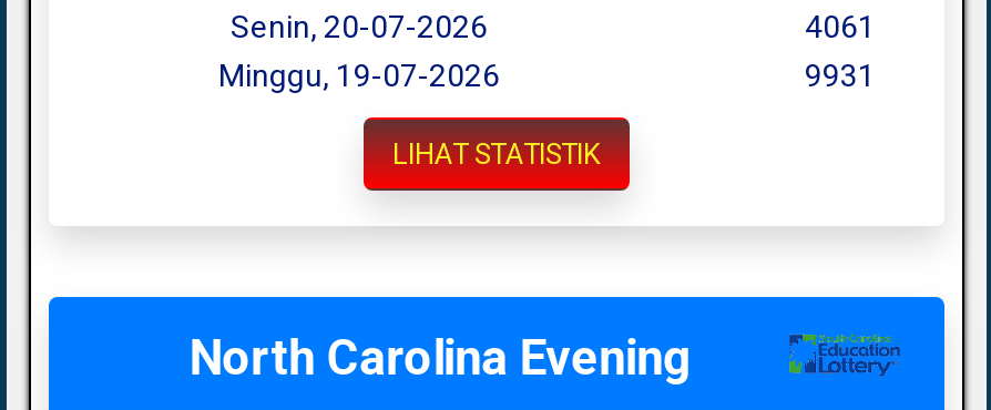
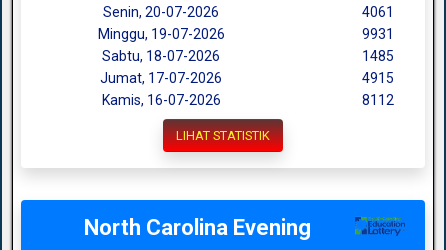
+ Sabtu, 18-07-2026
+ 1485
+ Jumat, 17-07-2026
+ 4915
+ Kamis, 16-07-2026
+ 8112
